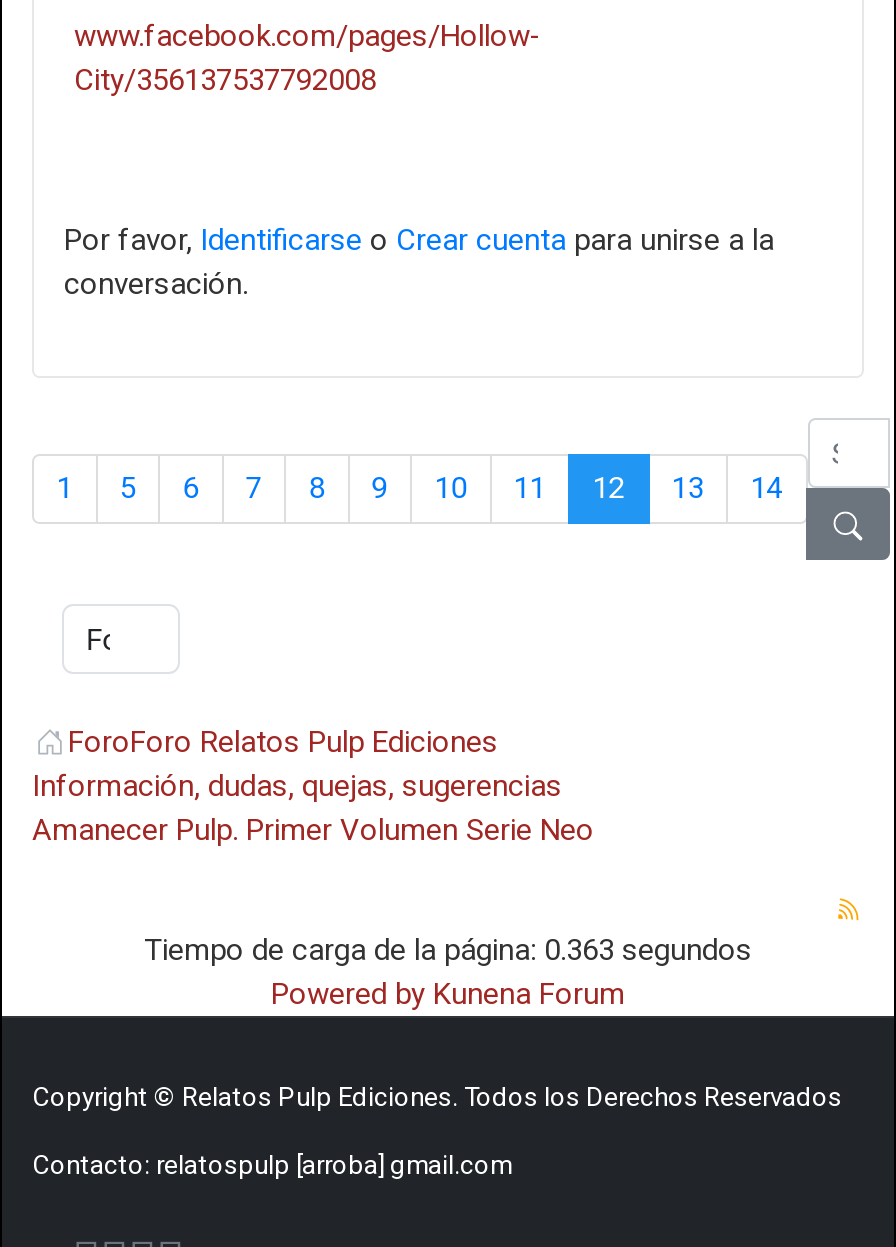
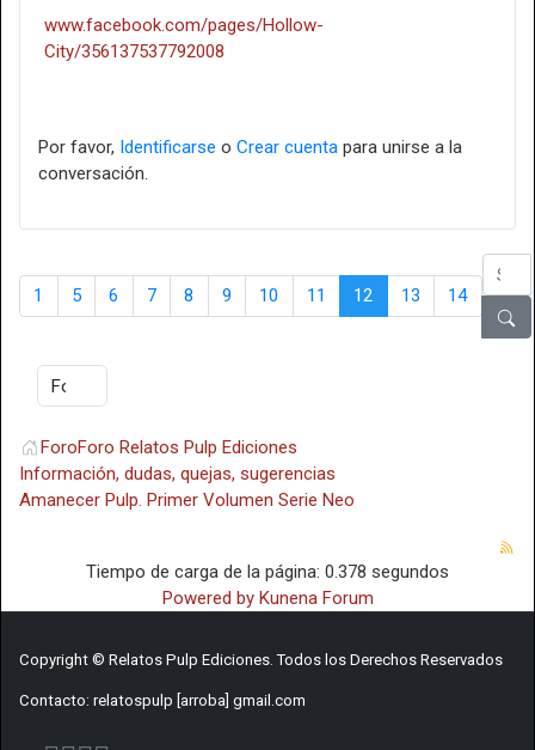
- Tiempo de carga de la página: 0.363 segundos
+ Tiempo de carga de la página: 0.378 segundos
